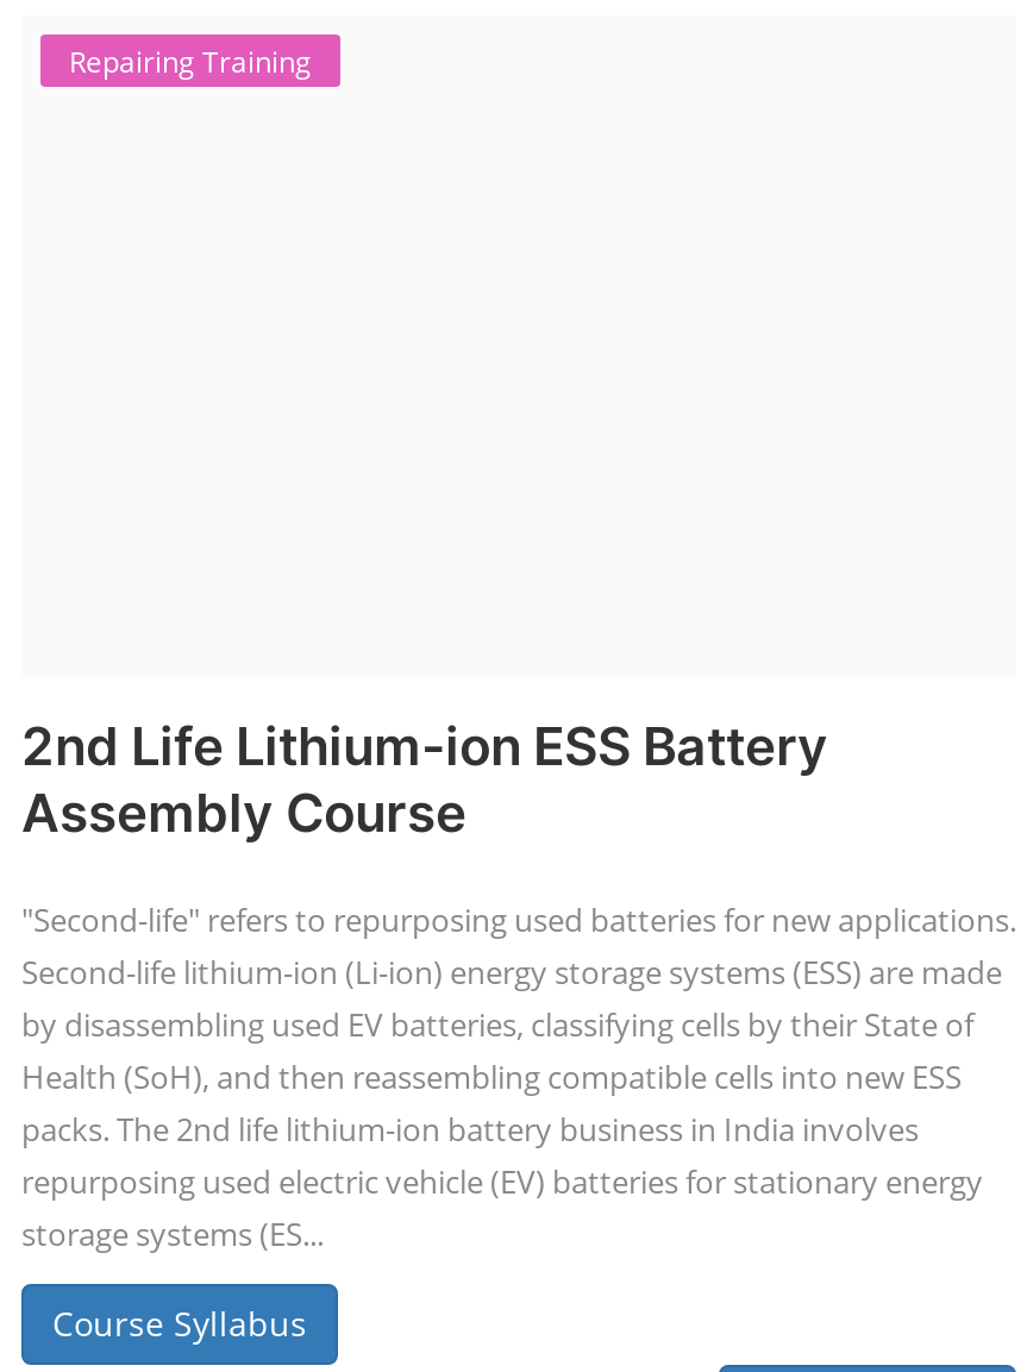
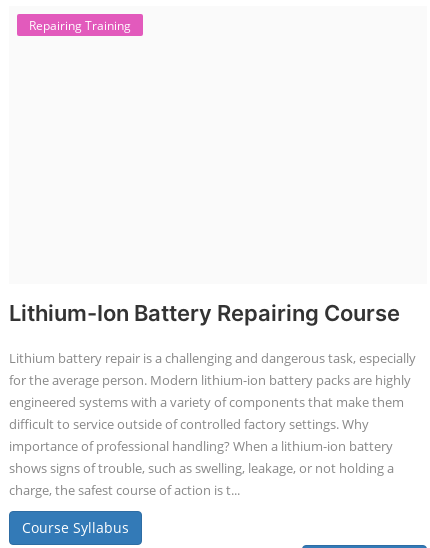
- 2nd Life Lithium-ion ESS Battery
- Assembly Course
+ Lithium-Ion Battery Repairing Course

- "Second-life" refers to repurposing used batteries for new applications.
- Second-life lithium-ion (Li-ion) energy storage systems (ESS) are made
- by disassembling used EV batteries, classifying cells by their State of
- Health (SoH), and then reassembling compatible cells into new ESS
- packs. The 2nd life lithium-ion battery business in India involves
- repurposing used electric vehicle (EV) batteries for stationary energy
- storage systems (ES...
+ Lithium battery repair is a challenging and dangerous task, especially
+ for the average person. Modern lithium-ion battery packs are highly
+ engineered systems with a variety of components that make them
+ difficult to service outside of controlled factory settings. Why
+ importance of professional handling? When a lithium-ion battery
+ shows signs of trouble, such as swelling, leakage, or not holding a
+ charge, the safest course of action is t...
